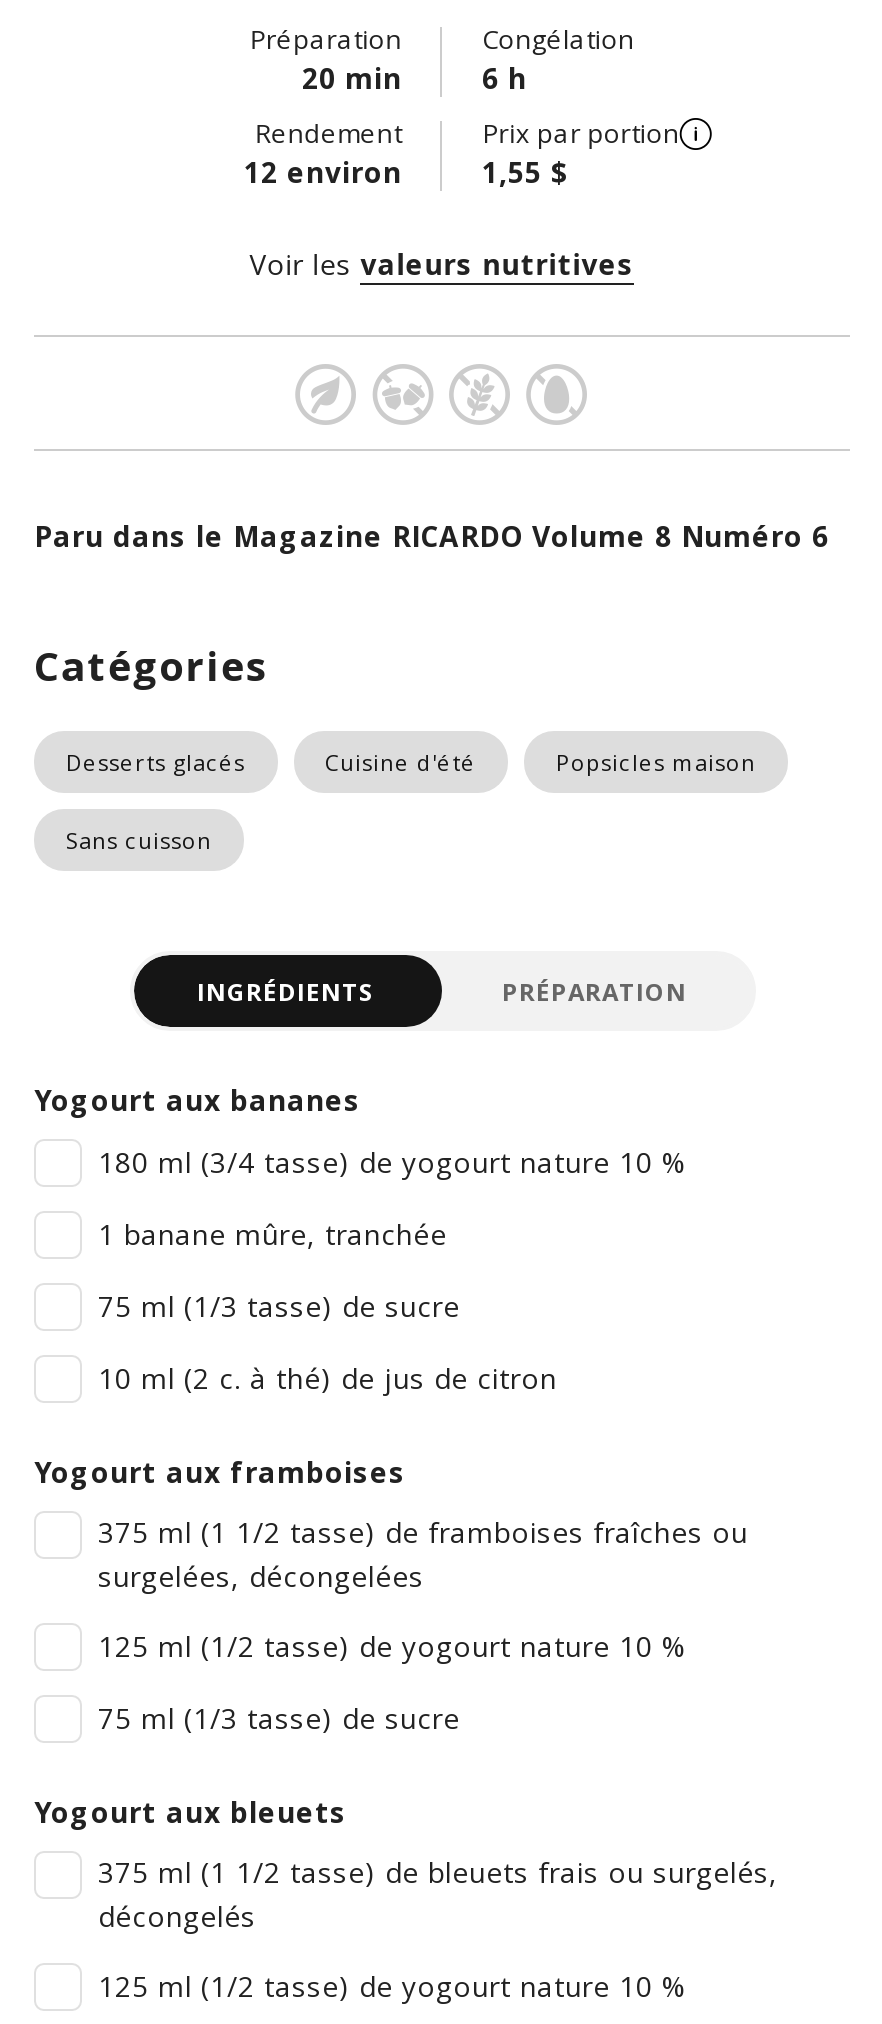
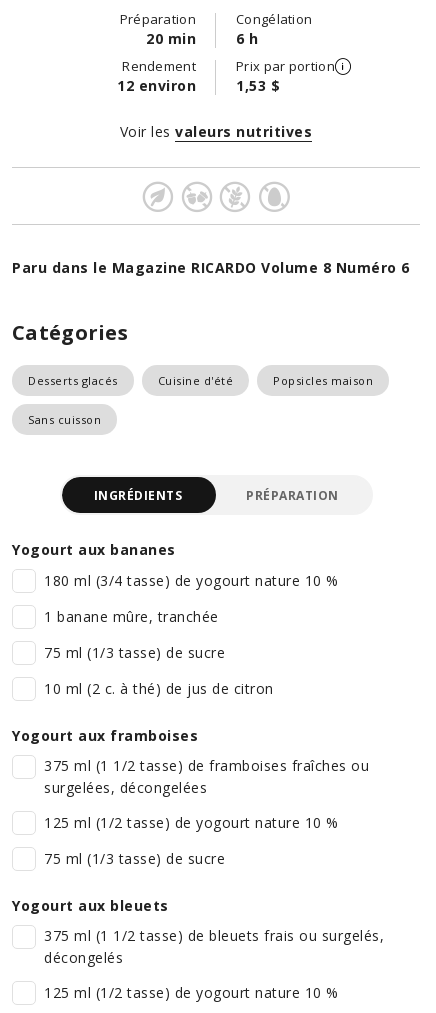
- 1,55 $
+ 1,53 $
